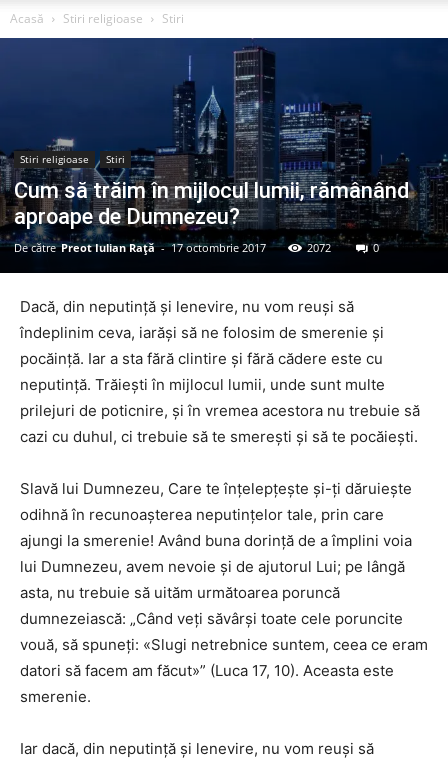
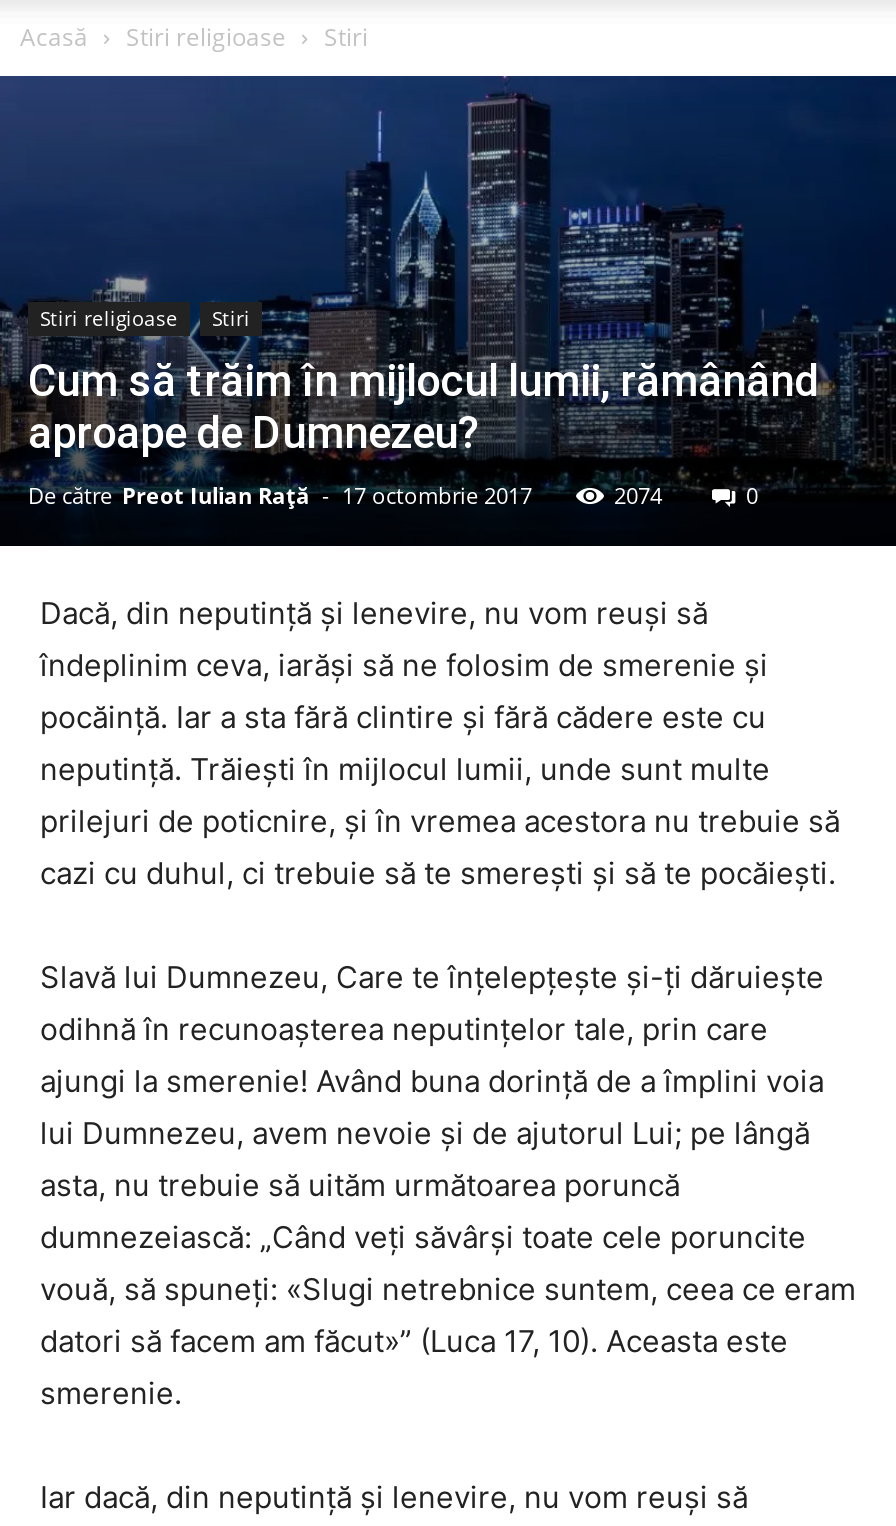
- 2072
+ 2074
